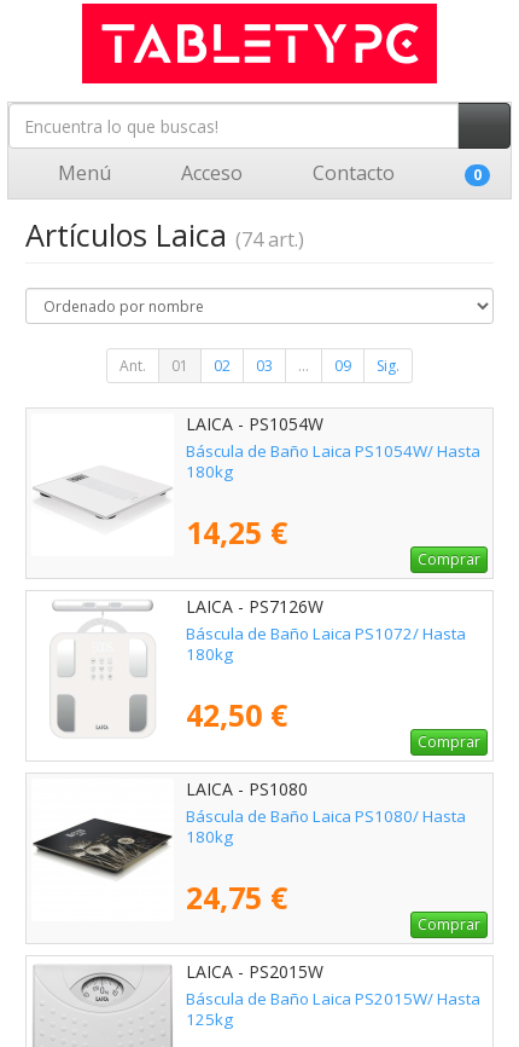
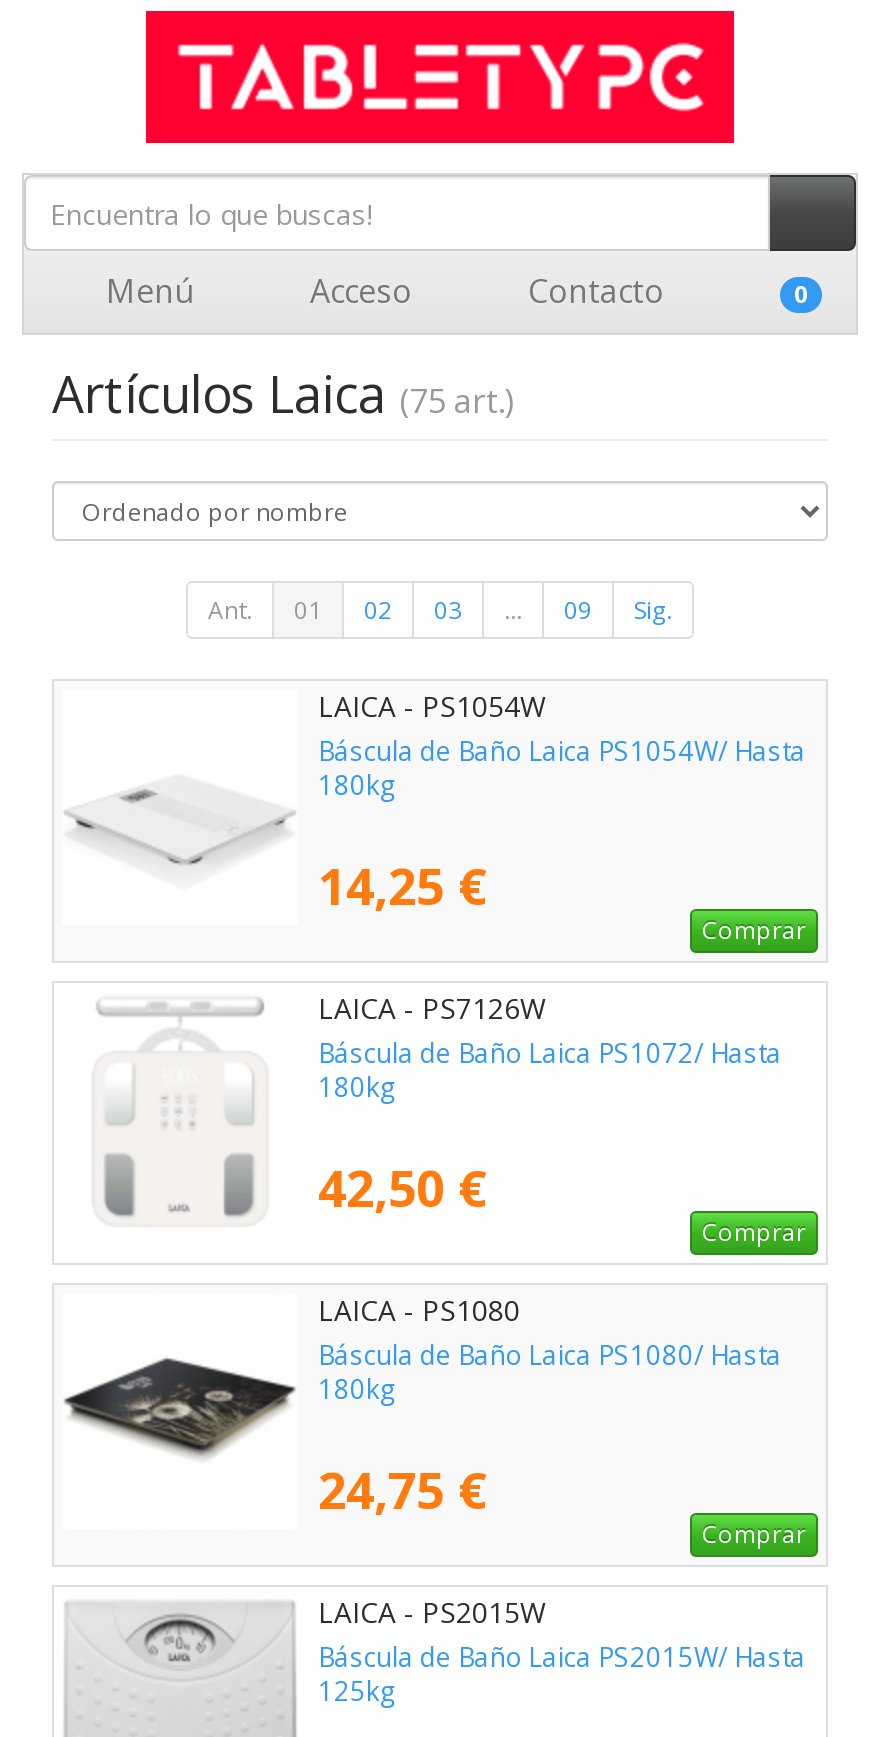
- Artículos Laica (74 art.)
+ Artículos Laica (75 art.)
